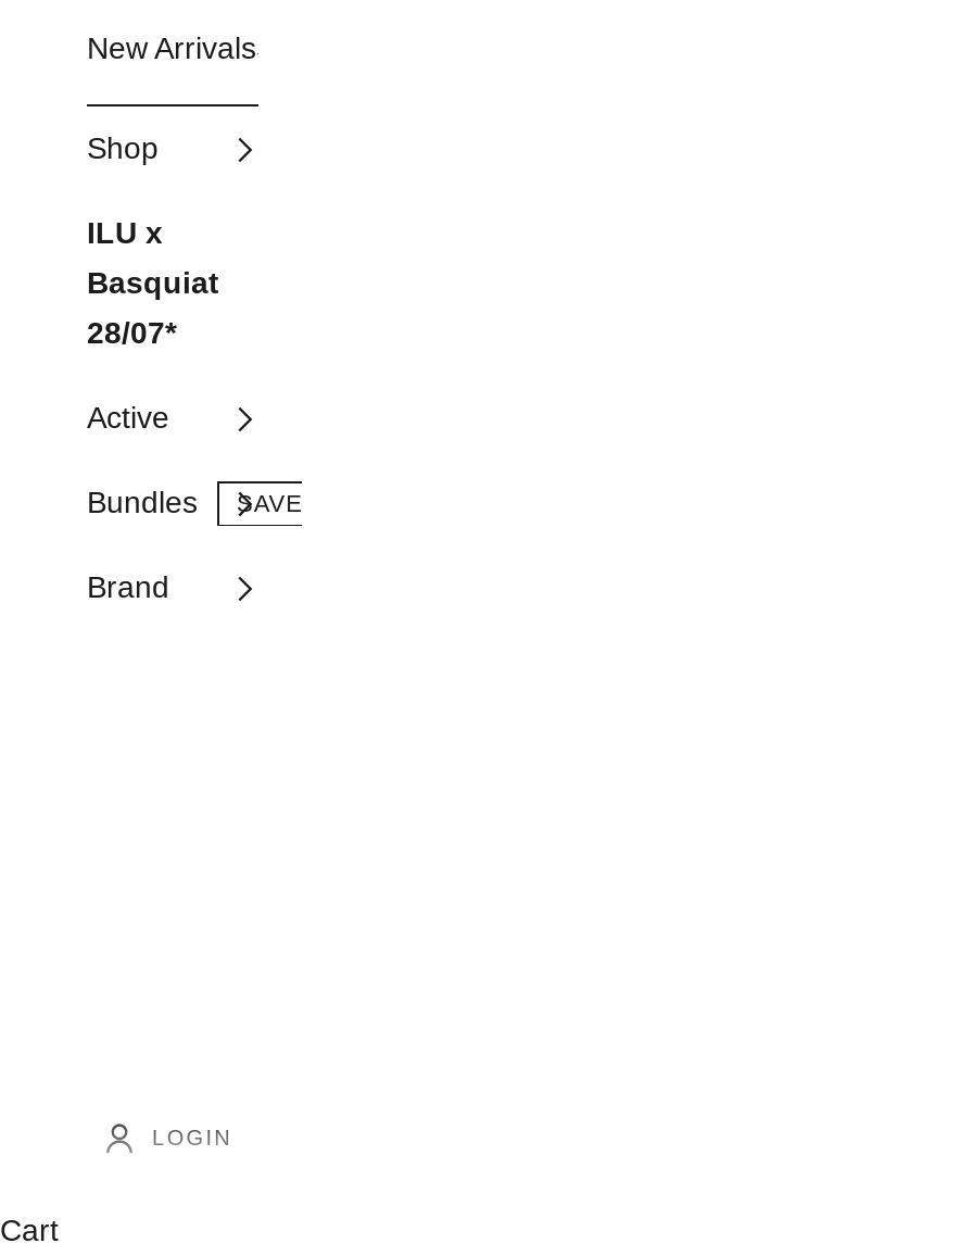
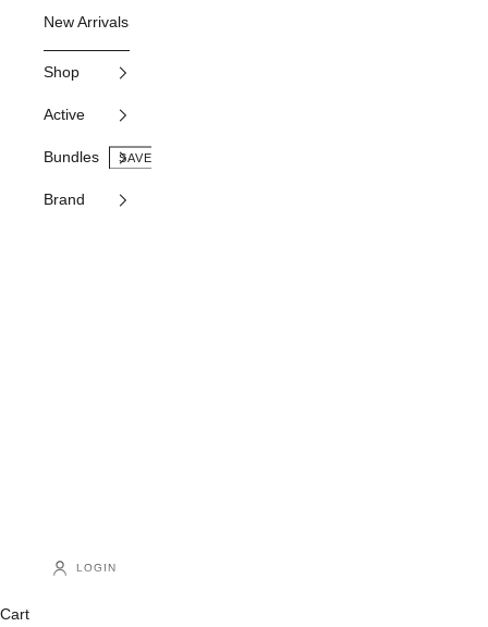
- ILU x
- Basquiat
- 28/07*

moved up: Active | Bundles | Brand
